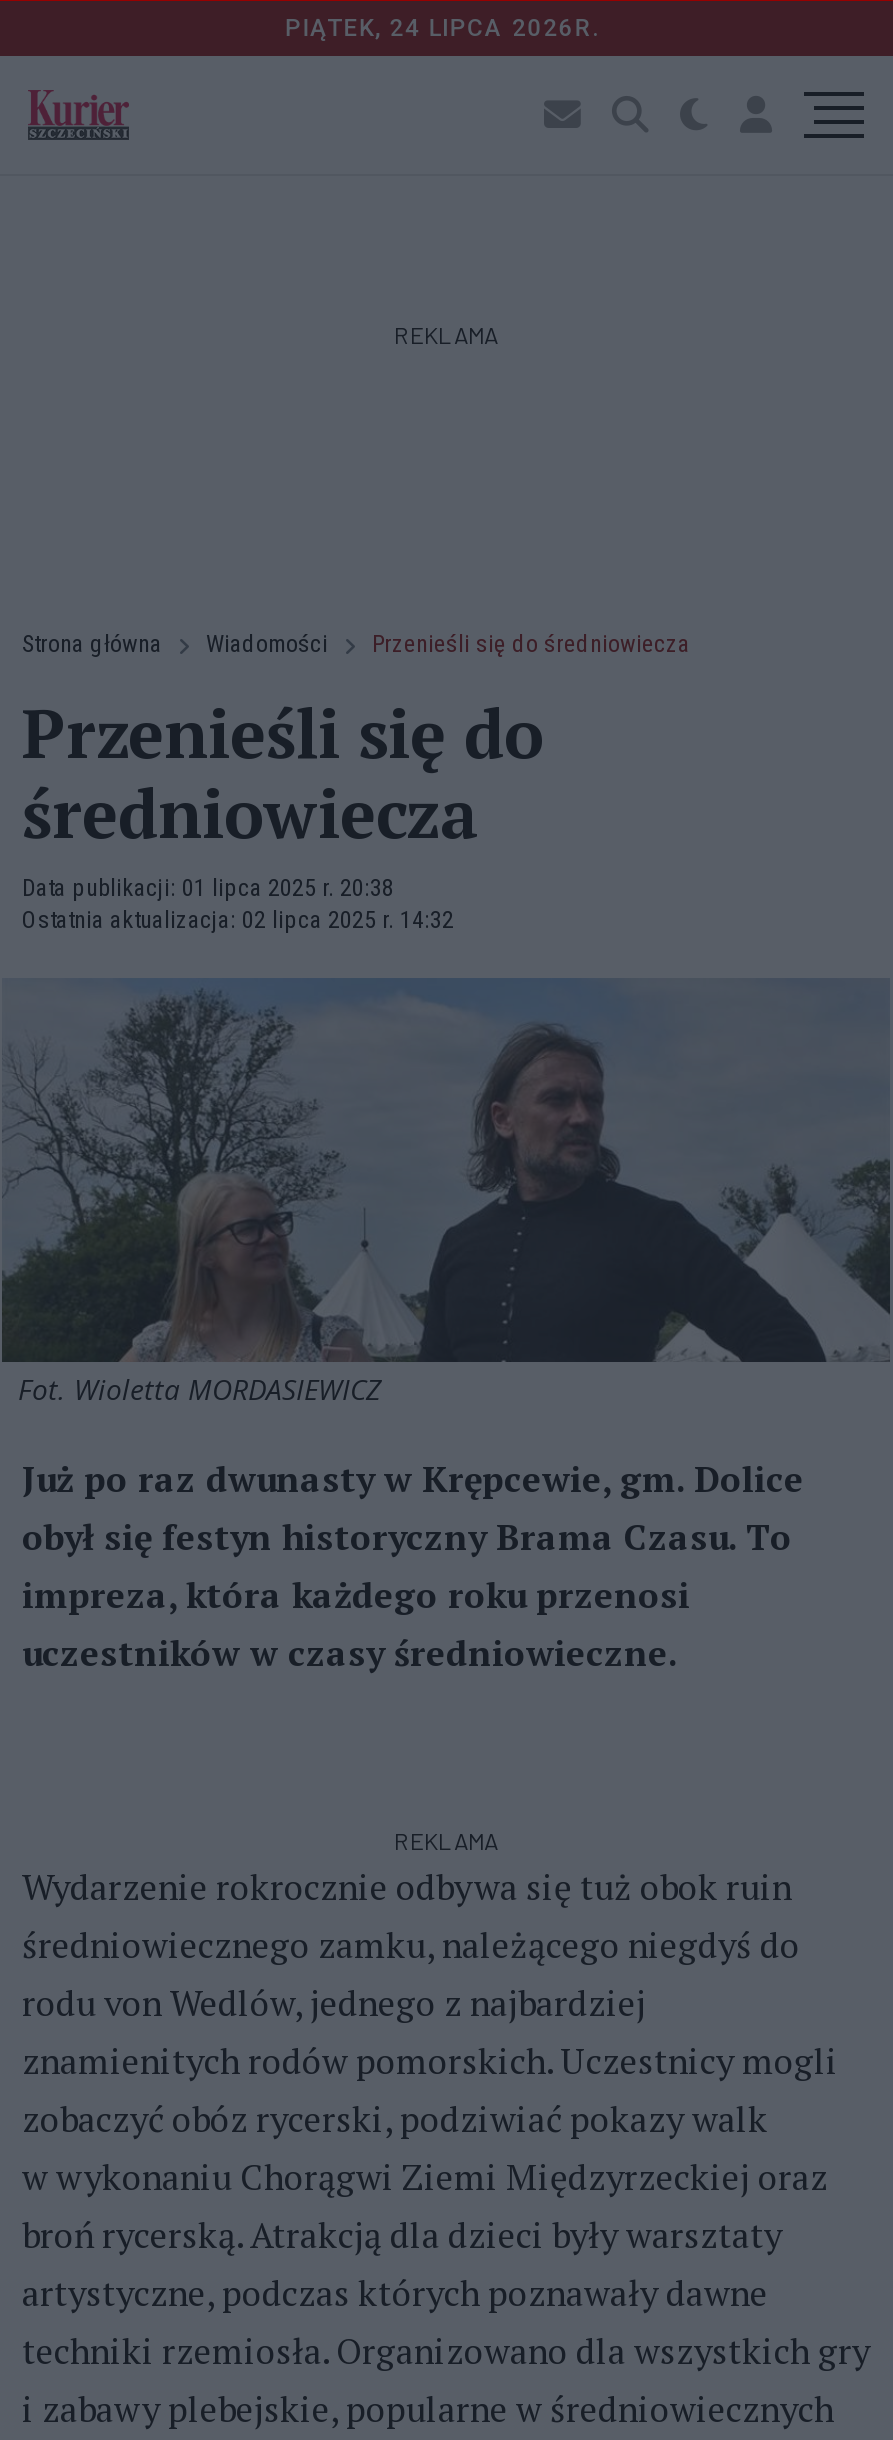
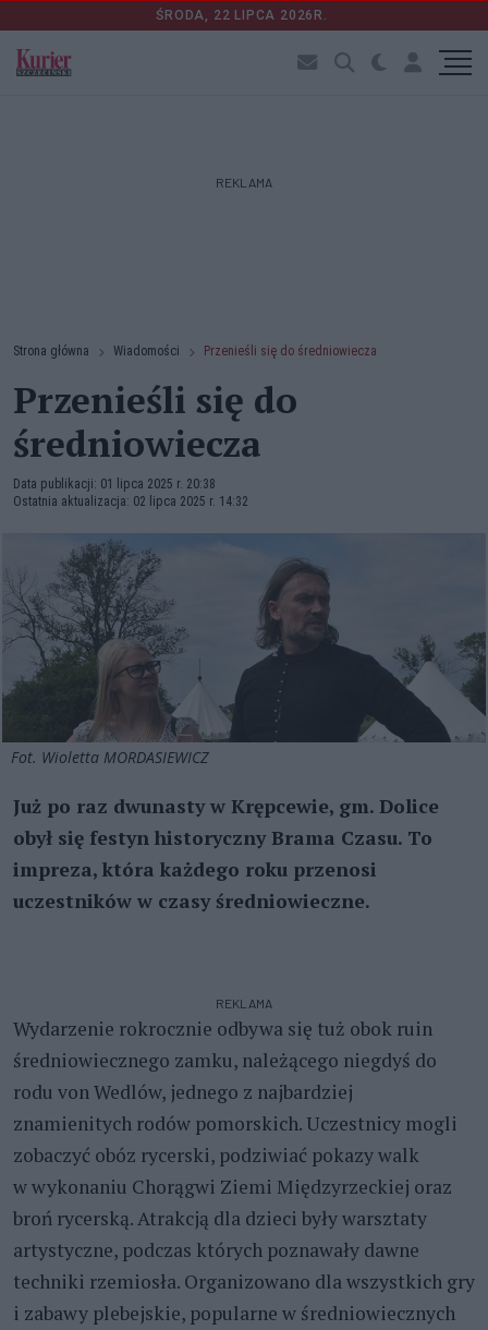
- PIĄTEK, 24 LIPCA 2026R.
+ ŚRODA, 22 LIPCA 2026R.
